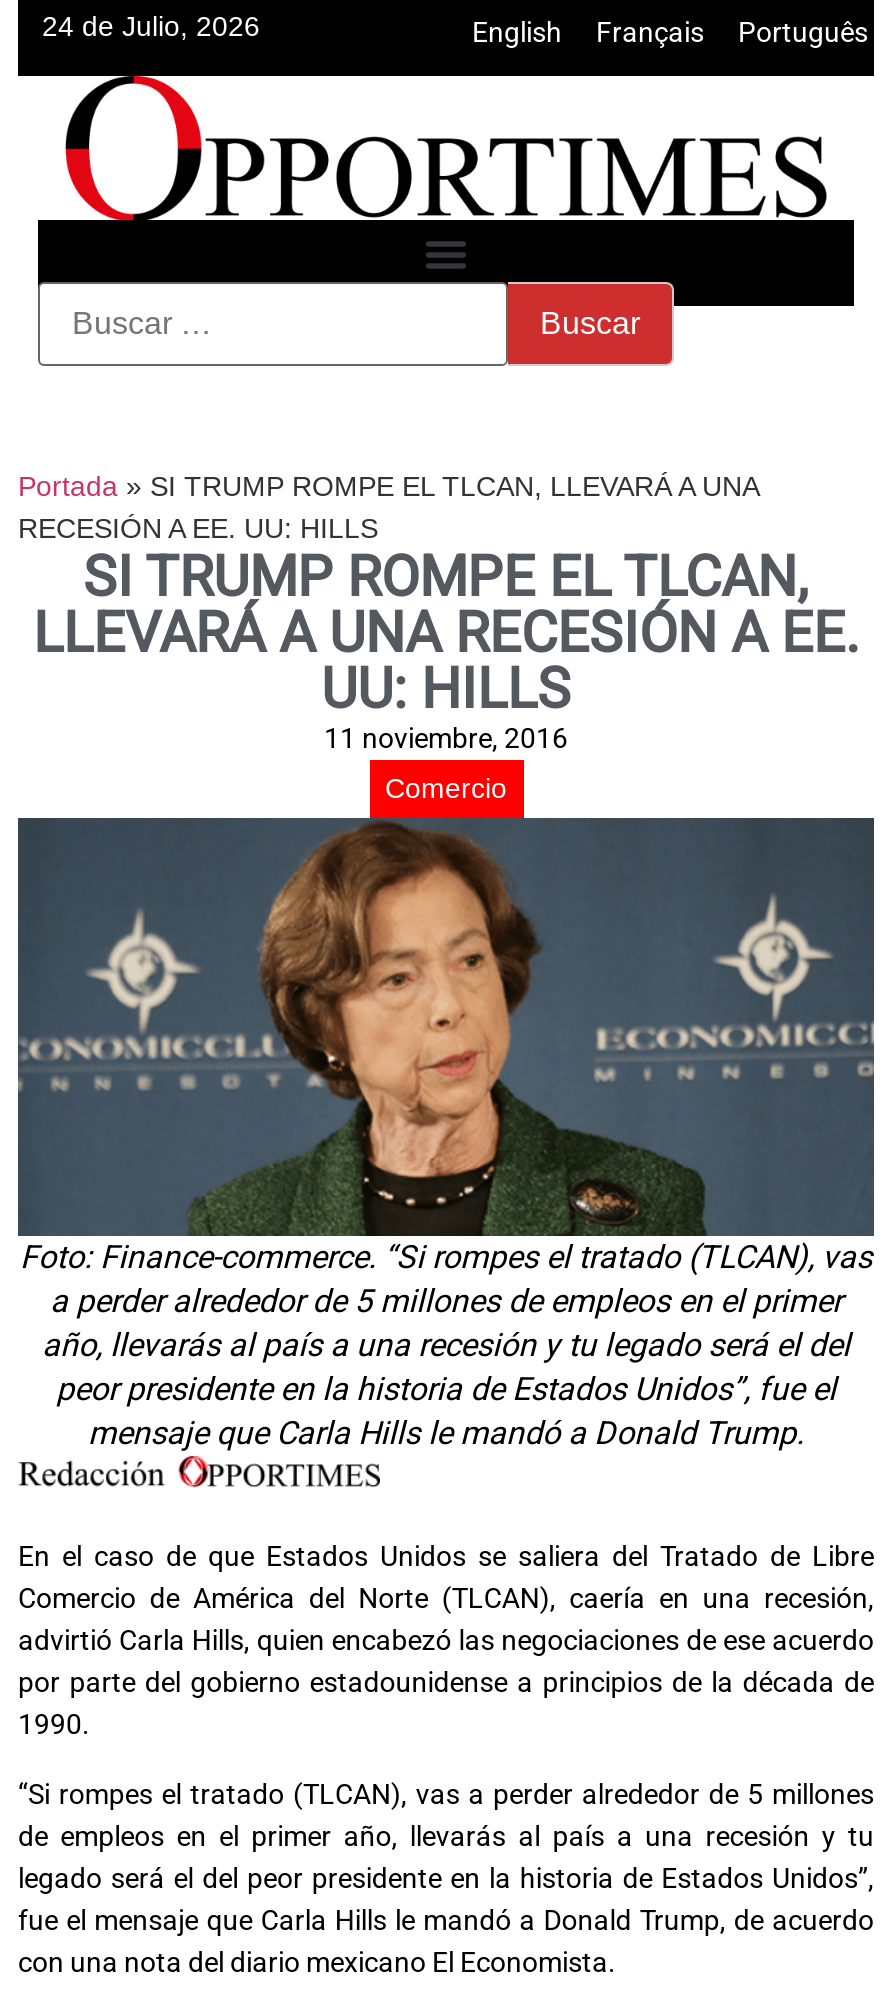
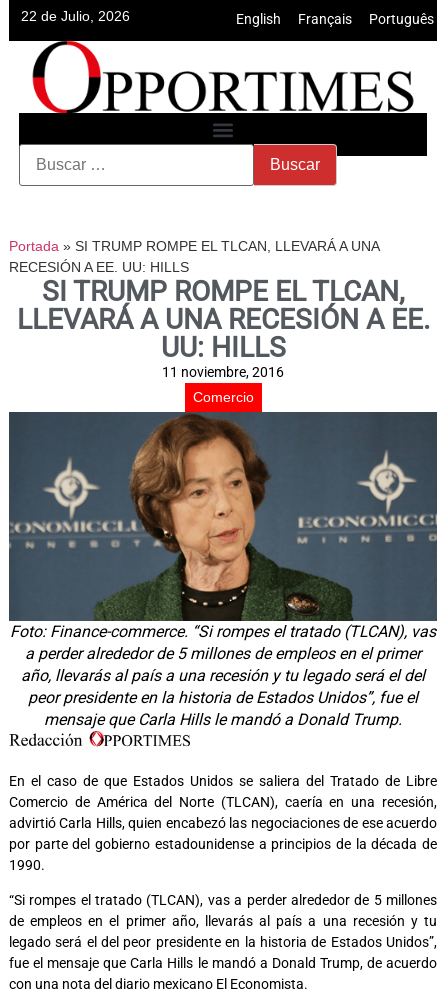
- 24 de Julio, 2026
+ 22 de Julio, 2026
